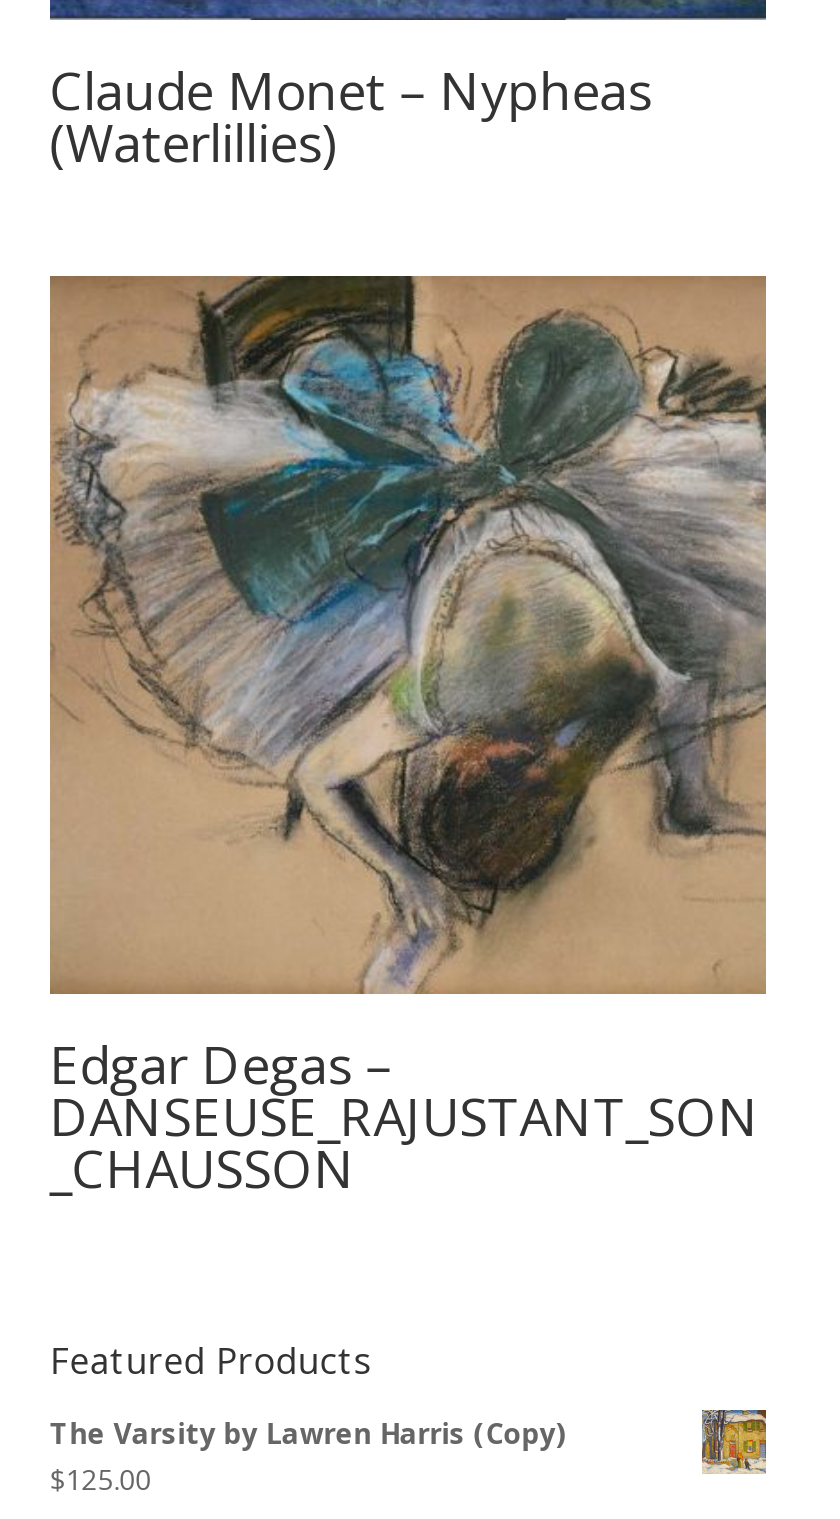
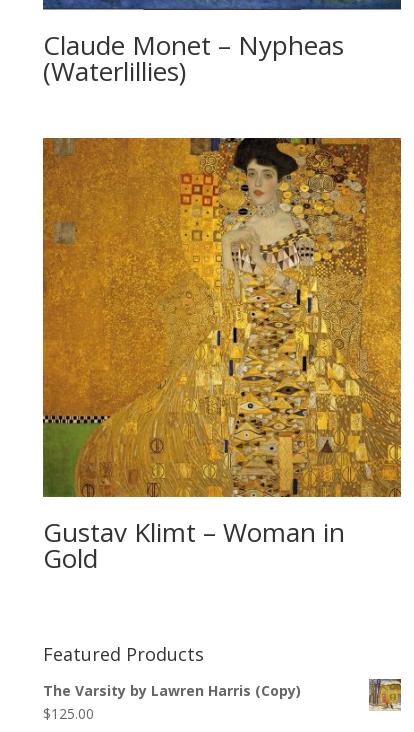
- [image]
- Edgar Degas –
- DANSEUSE_RAJUSTANT_SON
- _CHAUSSON
+ [image]
+ Gustav Klimt – Woman in
+ Gold
